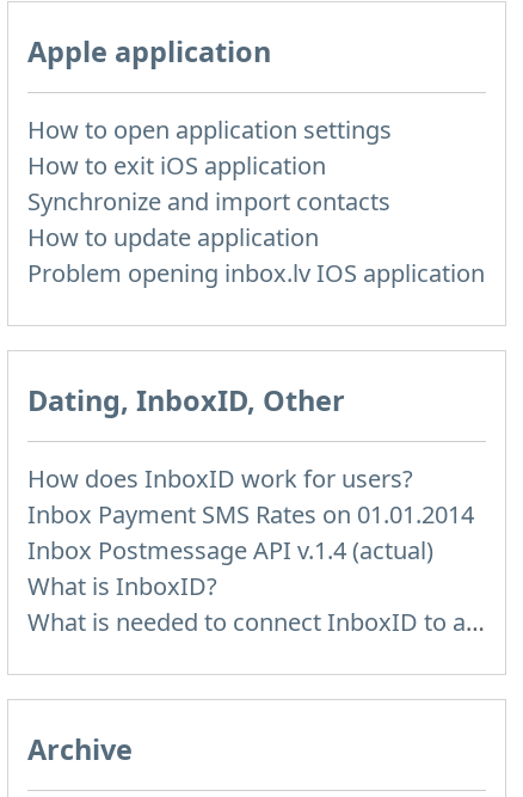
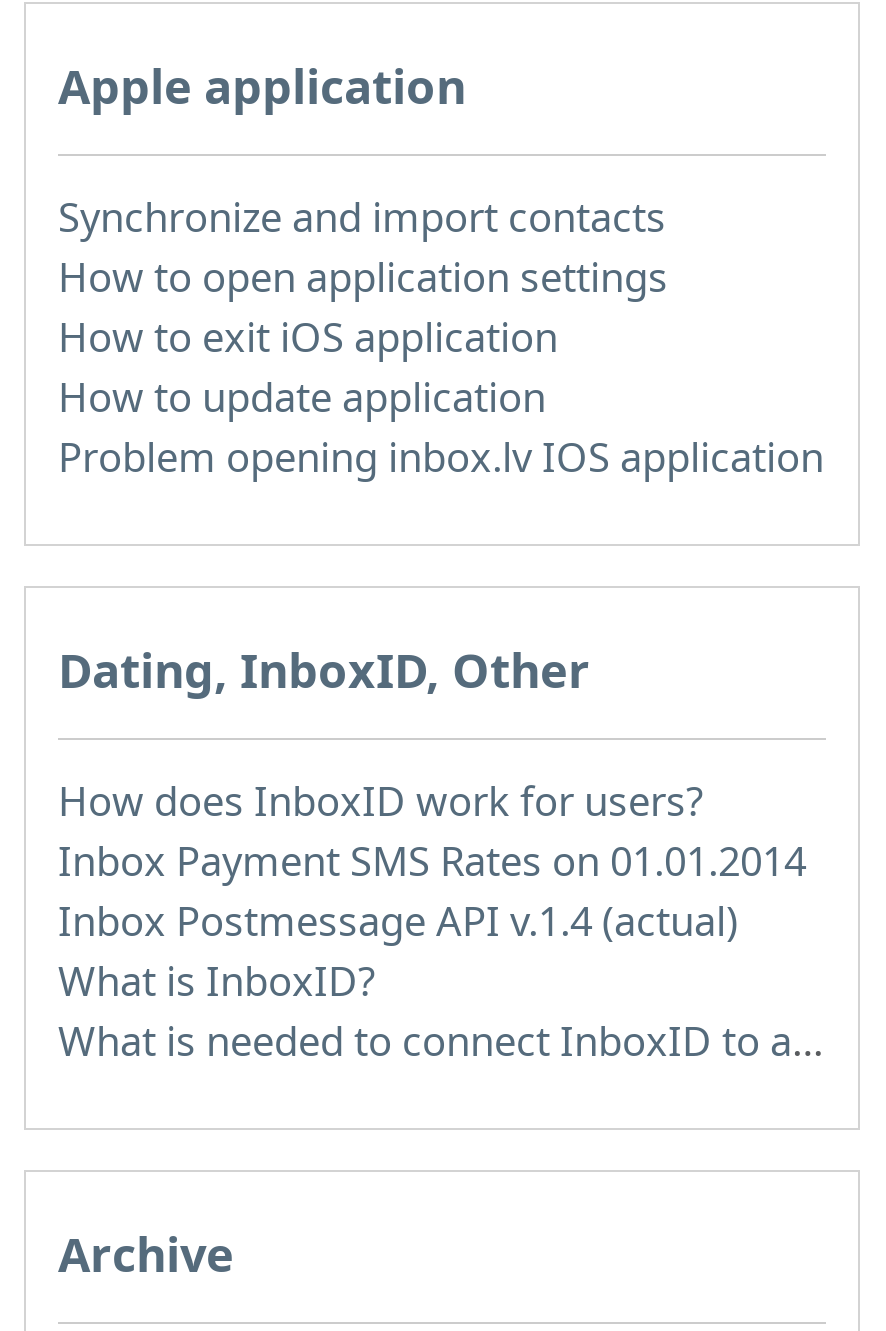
moved down: How to open application settings | How to exit iOS application

moved up: Synchronize and import contacts
